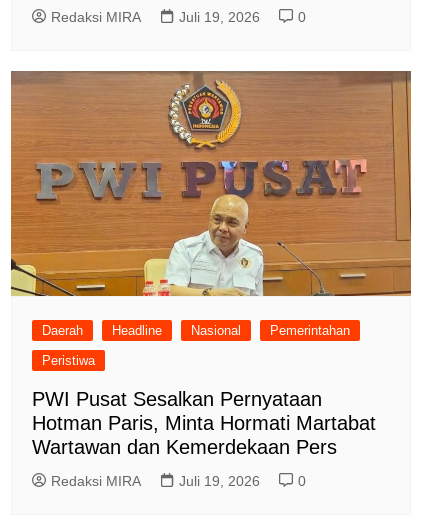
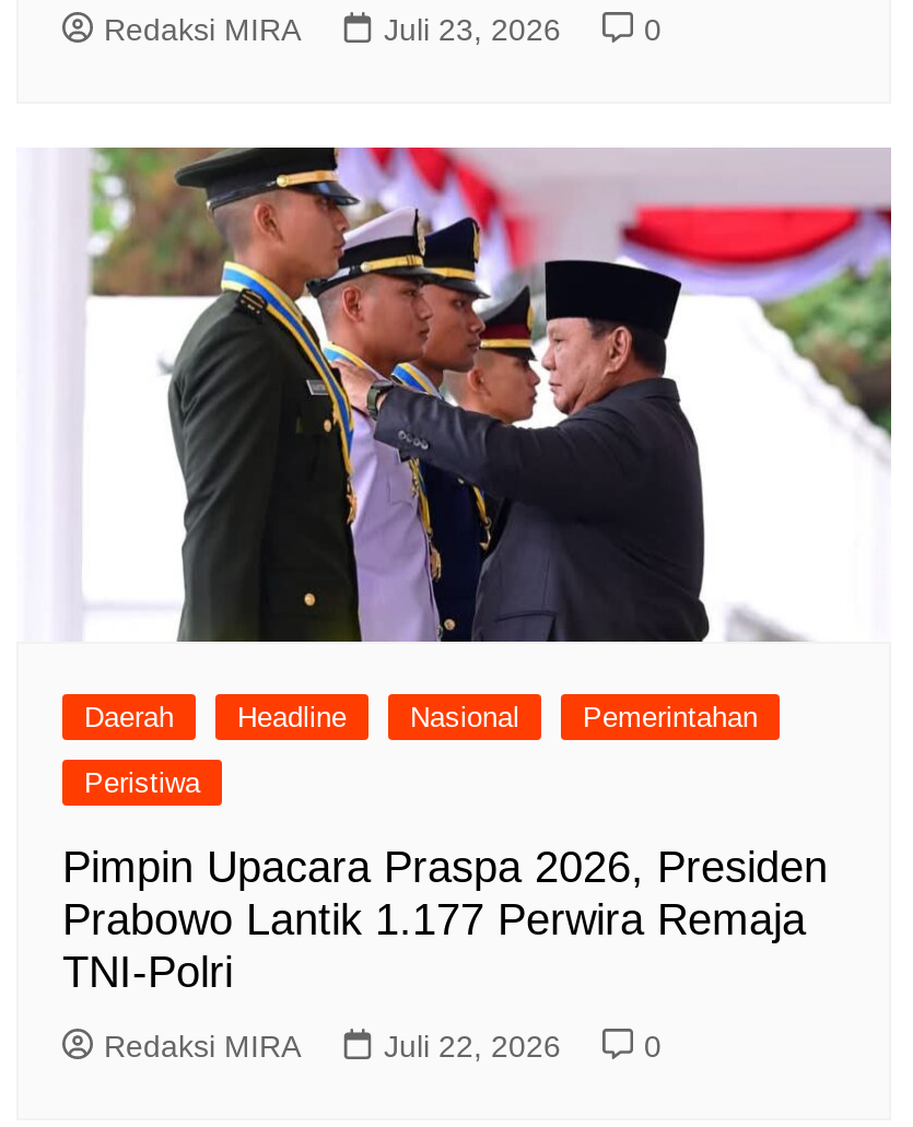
- Juli 19, 2026
+ Juli 23, 2026

- [image]
+ [image]

- PWI Pusat Sesalkan Pernyataan
- Hotman Paris, Minta Hormati Martabat
- Wartawan dan Kemerdekaan Pers
+ Pimpin Upacara Praspa 2026, Presiden
+ Prabowo Lantik 1.177 Perwira Remaja
+ TNI-Polri

- Juli 19, 2026
+ Juli 22, 2026
